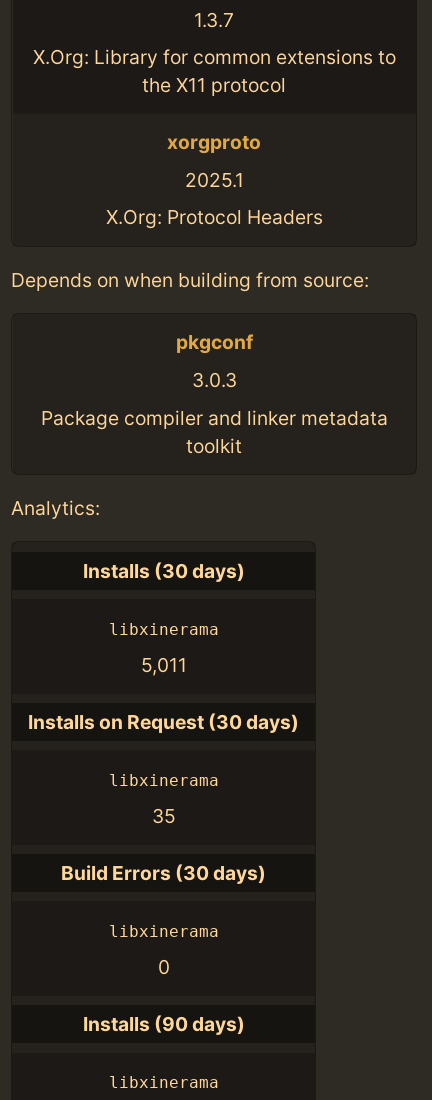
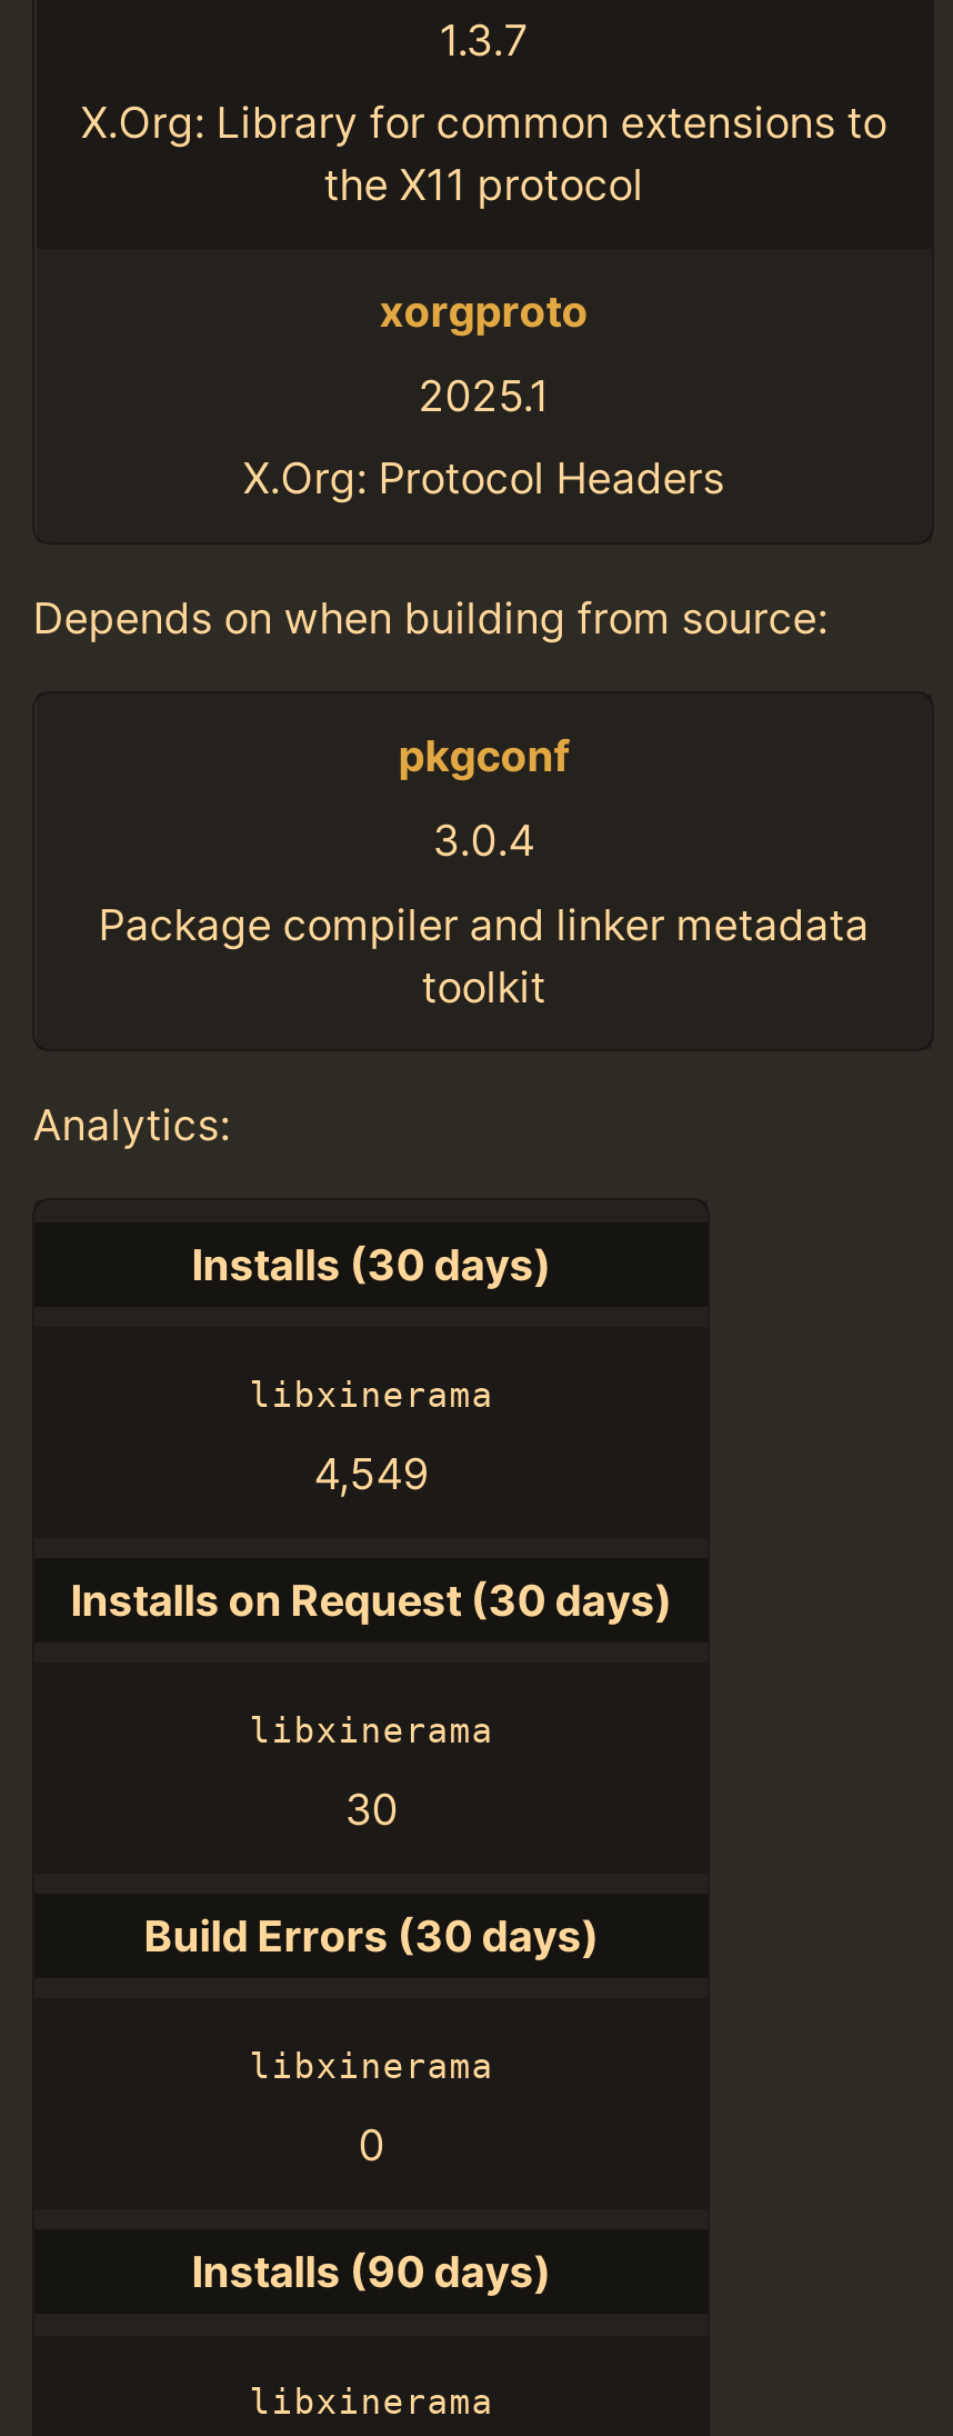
- 3.0.3
+ 3.0.4

- 5,011
+ 4,549

- 35
+ 30
